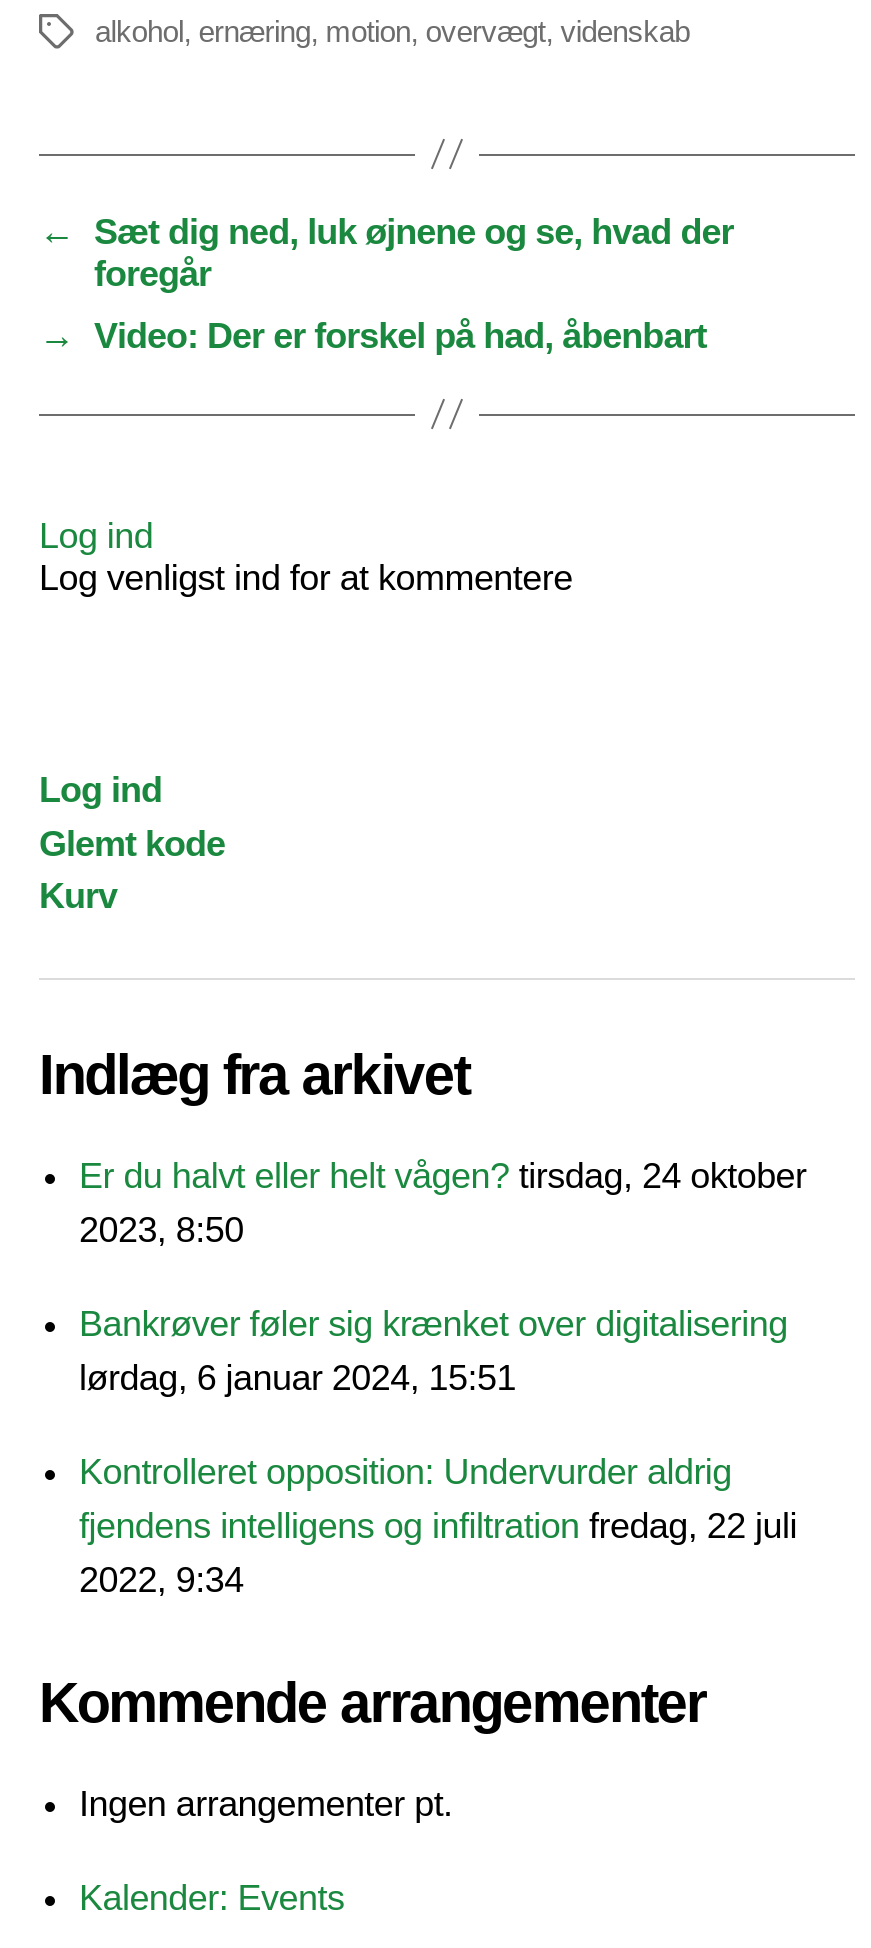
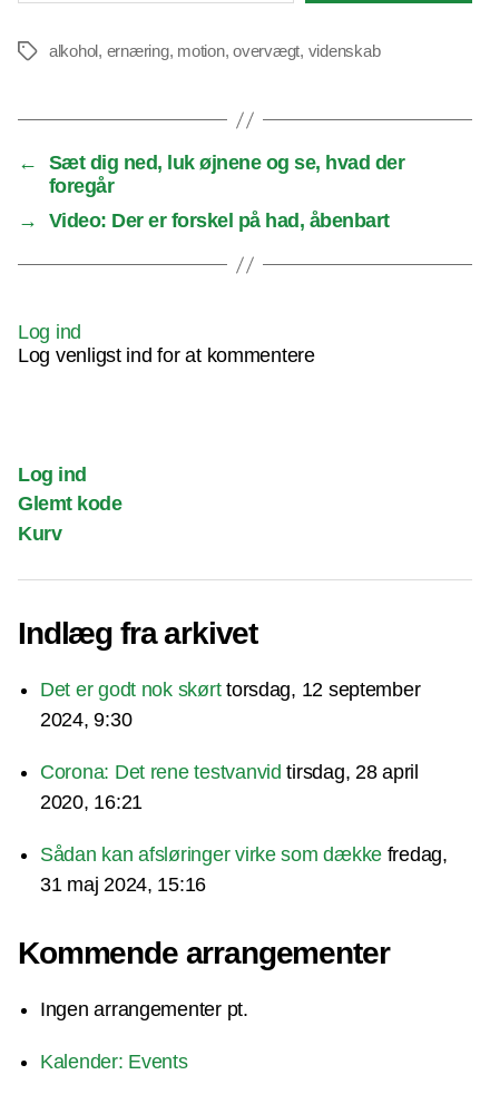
- Er du halvt eller helt vågen? tirsdag, 24 oktober
- 2023, 8:50
+ Det er godt nok skørt torsdag, 12 september
+ 2024, 9:30

- Bankrøver føler sig krænket over digitalisering
- lørdag, 6 januar 2024, 15:51
+ Corona: Det rene testvanvid tirsdag, 28 april
+ 2020, 16:21

- Kontrolleret opposition: Undervurder aldrig
- fjendens intelligens og infiltration fredag, 22 juli
- 2022, 9:34
+ Sådan kan afsløringer virke som dække fredag,
+ 31 maj 2024, 15:16
